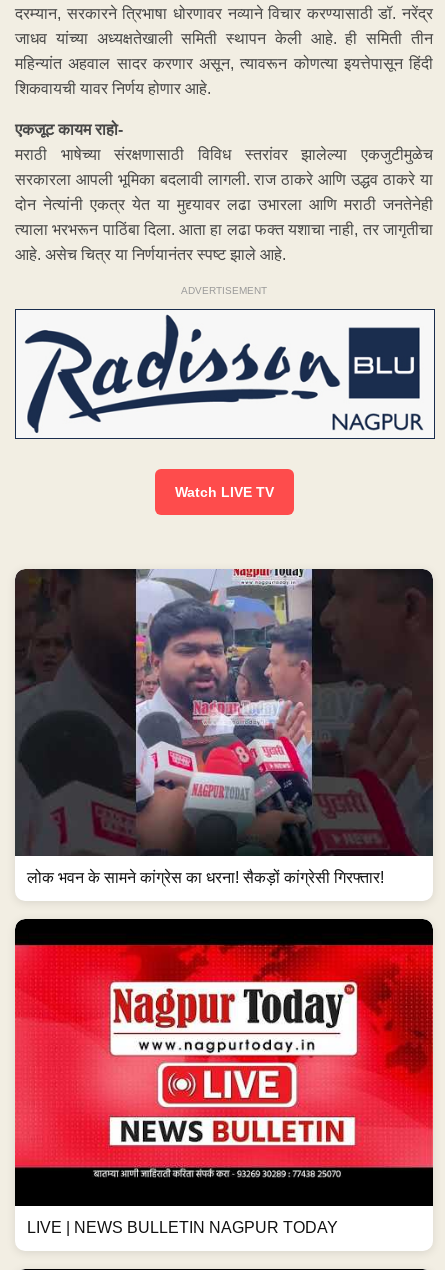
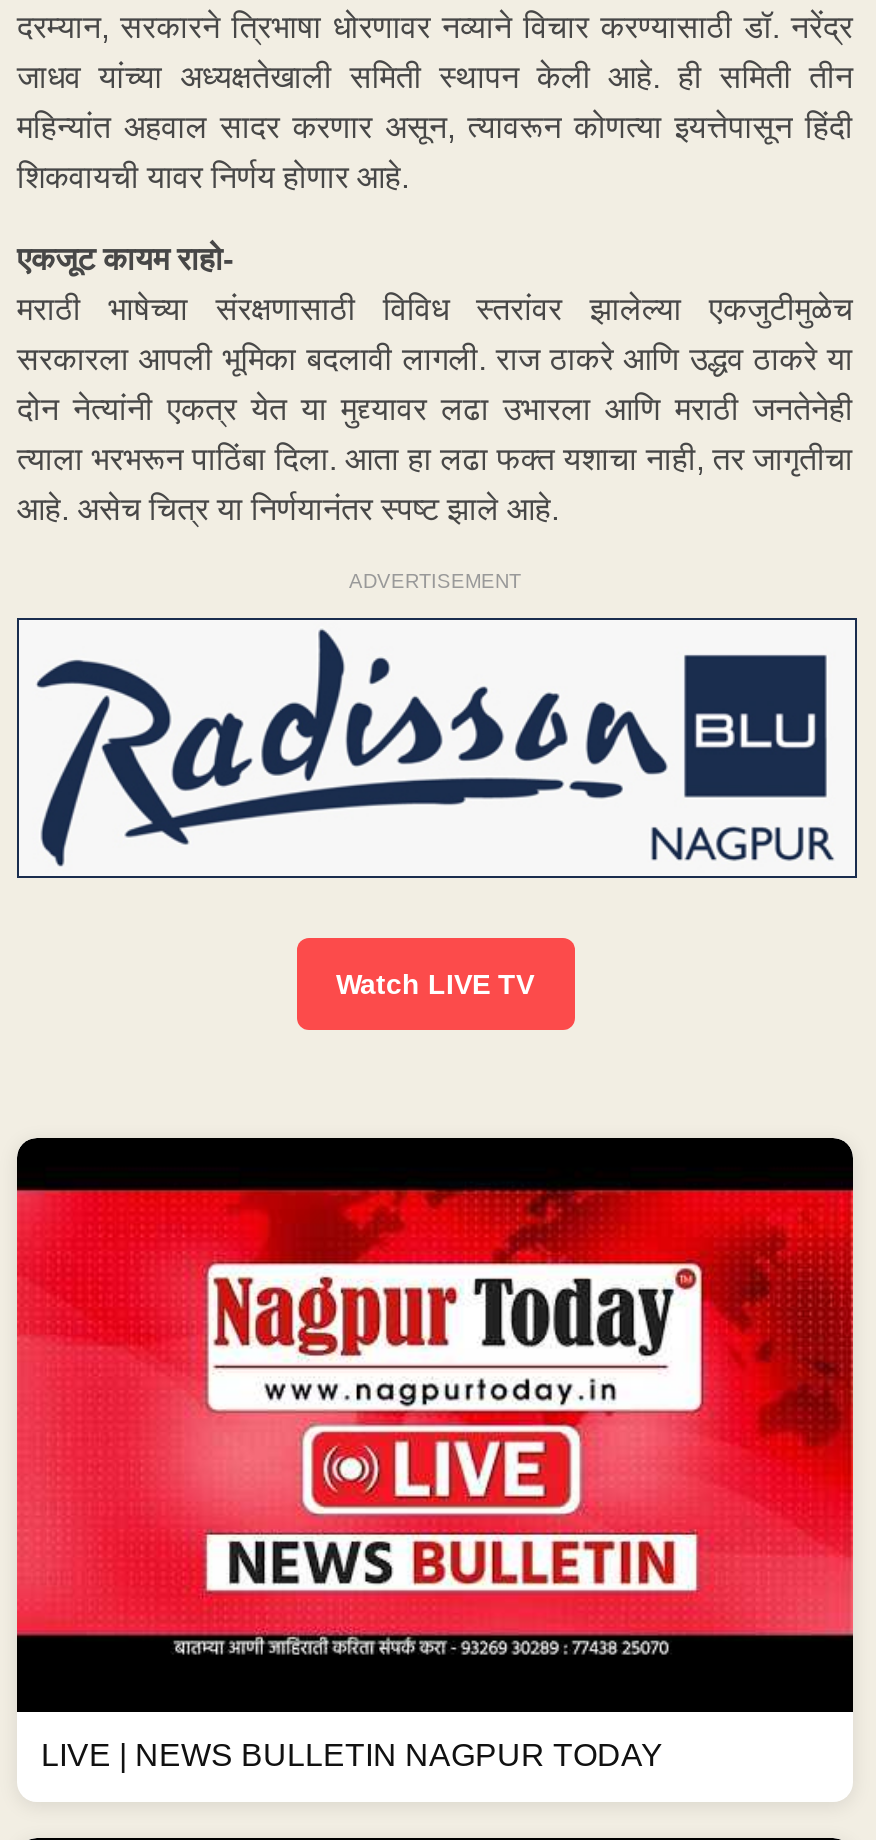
- [image]
- लोक भवन के सामने कांग्रेस का धरना! सैकड़ों कांग्रेसी गिरफ्तार!
